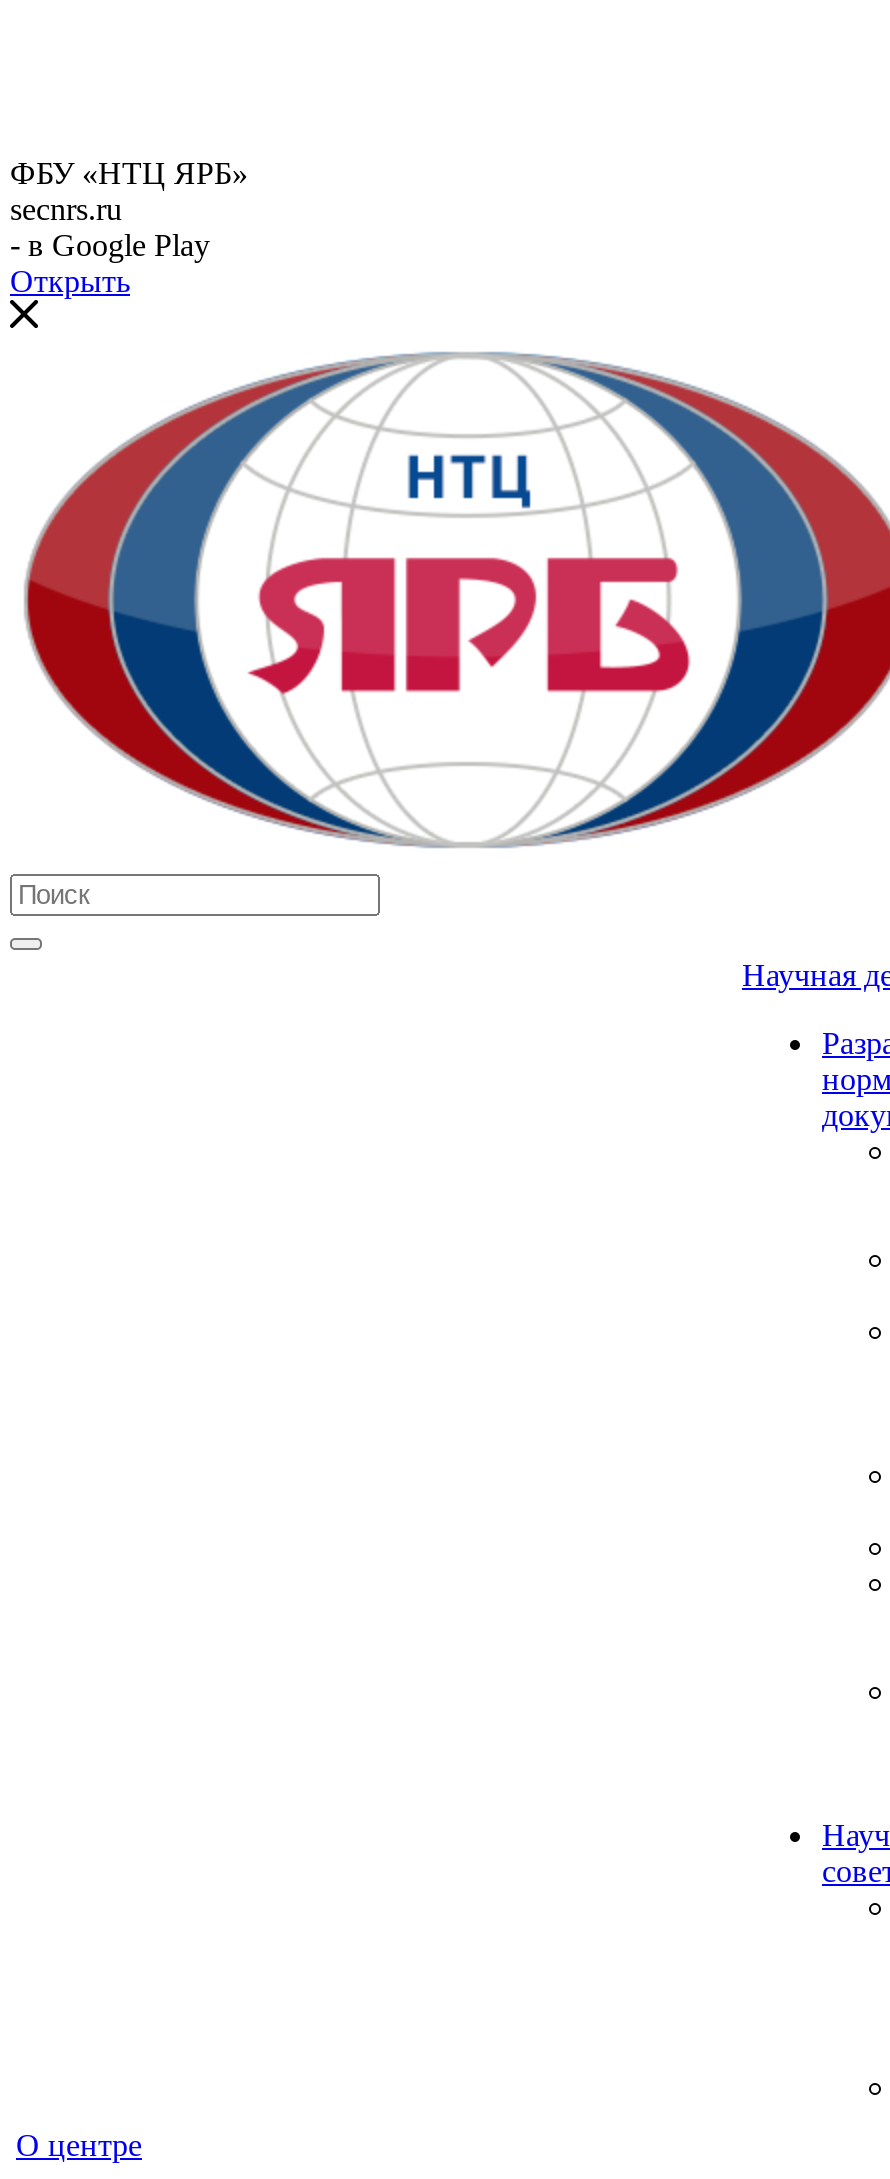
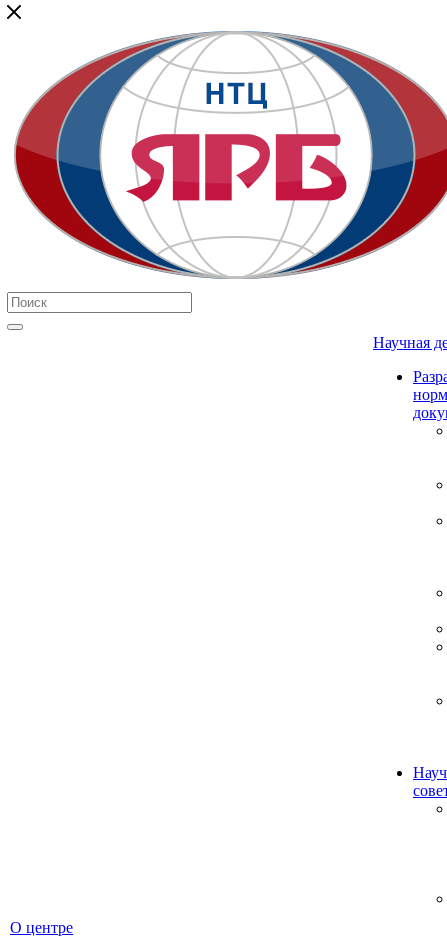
- ФБУ «НТЦ ЯРБ»
- secnrs.ru
- - в Google Play
- Открыть
